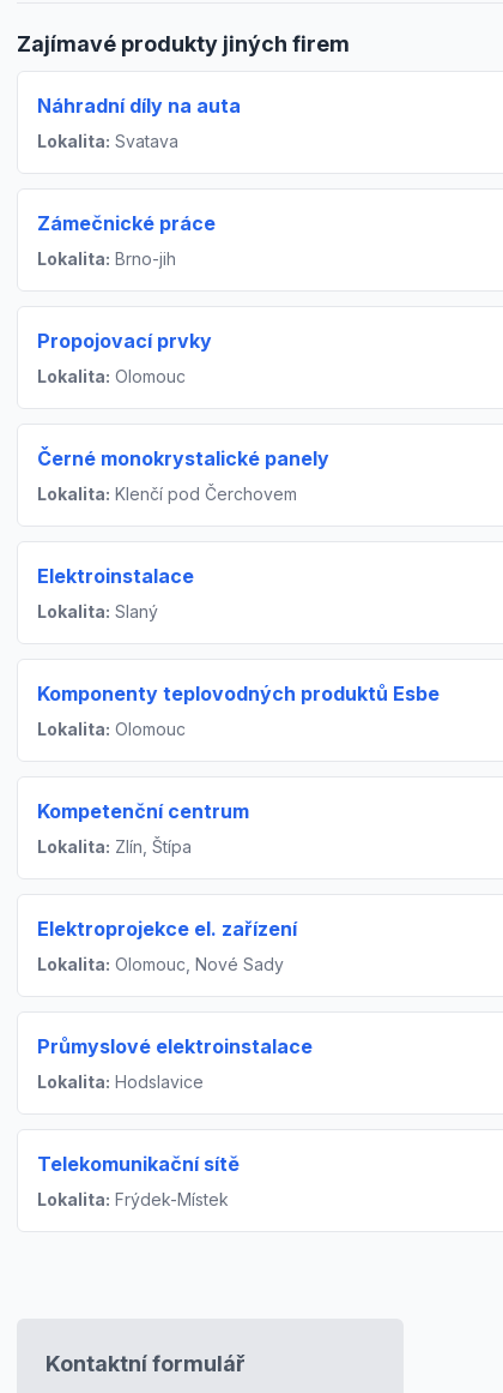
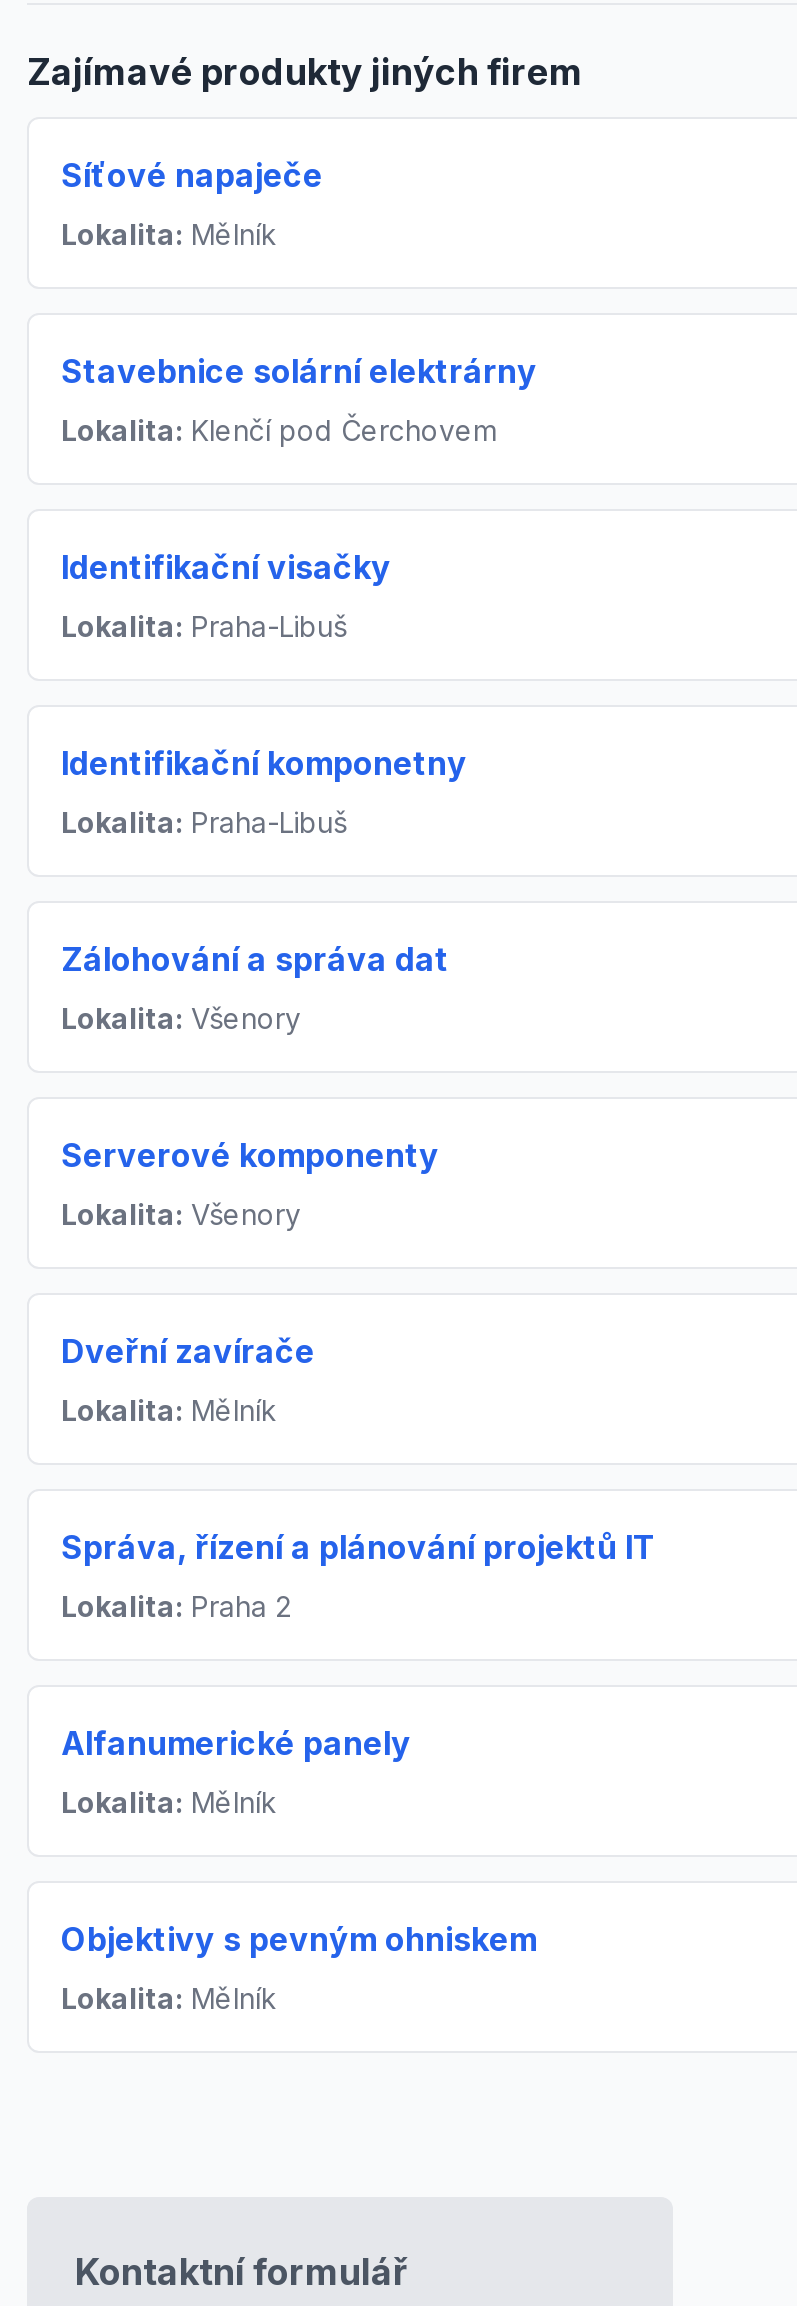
- Náhradní díly na auta
- Lokalita: Svatava
- Zámečnické práce
- Lokalita: Brno-jih
- Propojovací prvky
- Lokalita: Olomouc
- Černé monokrystalické panely
+ Síťové napaječe
+ Lokalita: Mělník
+ Stavebnice solární elektrárny

moved up: Lokalita: Klenčí pod Čerchovem

- Elektroinstalace
- Lokalita: Slaný
- Komponenty teplovodných produktů Esbe
- Lokalita: Olomouc
- Kompetenční centrum
- Lokalita: Zlín, Štípa
- Elektroprojekce el. zařízení
- Lokalita: Olomouc, Nové Sady
- Průmyslové elektroinstalace
- Lokalita: Hodslavice
- Telekomunikační sítě
- Lokalita: Frýdek-Místek
+ Identifikační visačky
+ Lokalita: Praha-Libuš
+ Identifikační komponetny
+ Lokalita: Praha-Libuš
+ Zálohování a správa dat
+ Lokalita: Všenory
+ Serverové komponenty
+ Lokalita: Všenory
+ Dveřní zavírače
+ Lokalita: Mělník
+ Správa, řízení a plánování projektů IT
+ Lokalita: Praha 2
+ Alfanumerické panely
+ Lokalita: Mělník
+ Objektivy s pevným ohniskem
+ Lokalita: Mělník
